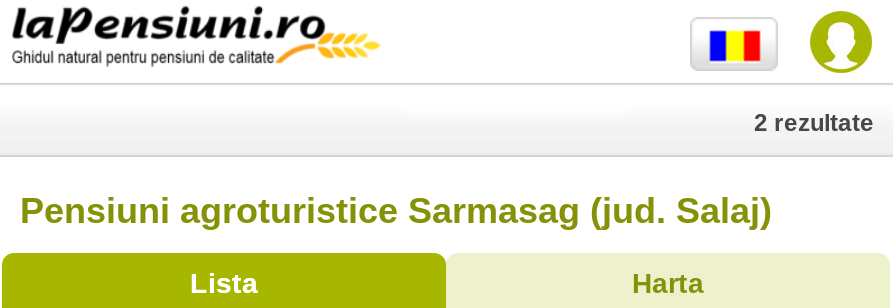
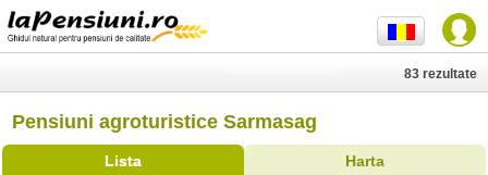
- 2 rezultate
+ 83 rezultate

- Pensiuni agroturistice Sarmasag (jud. Salaj)
+ Pensiuni agroturistice Sarmasag
